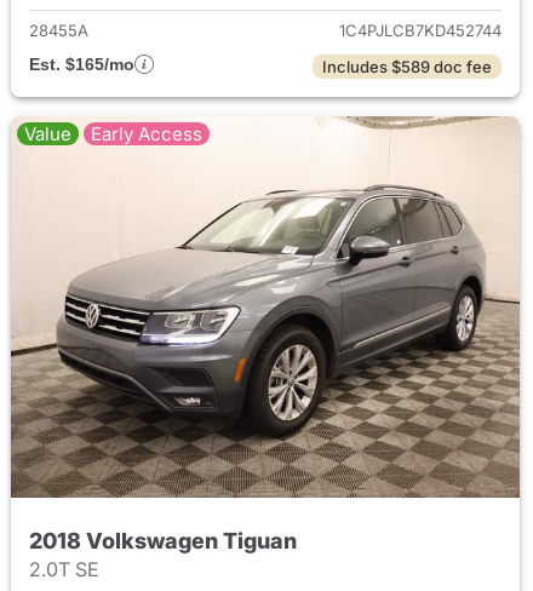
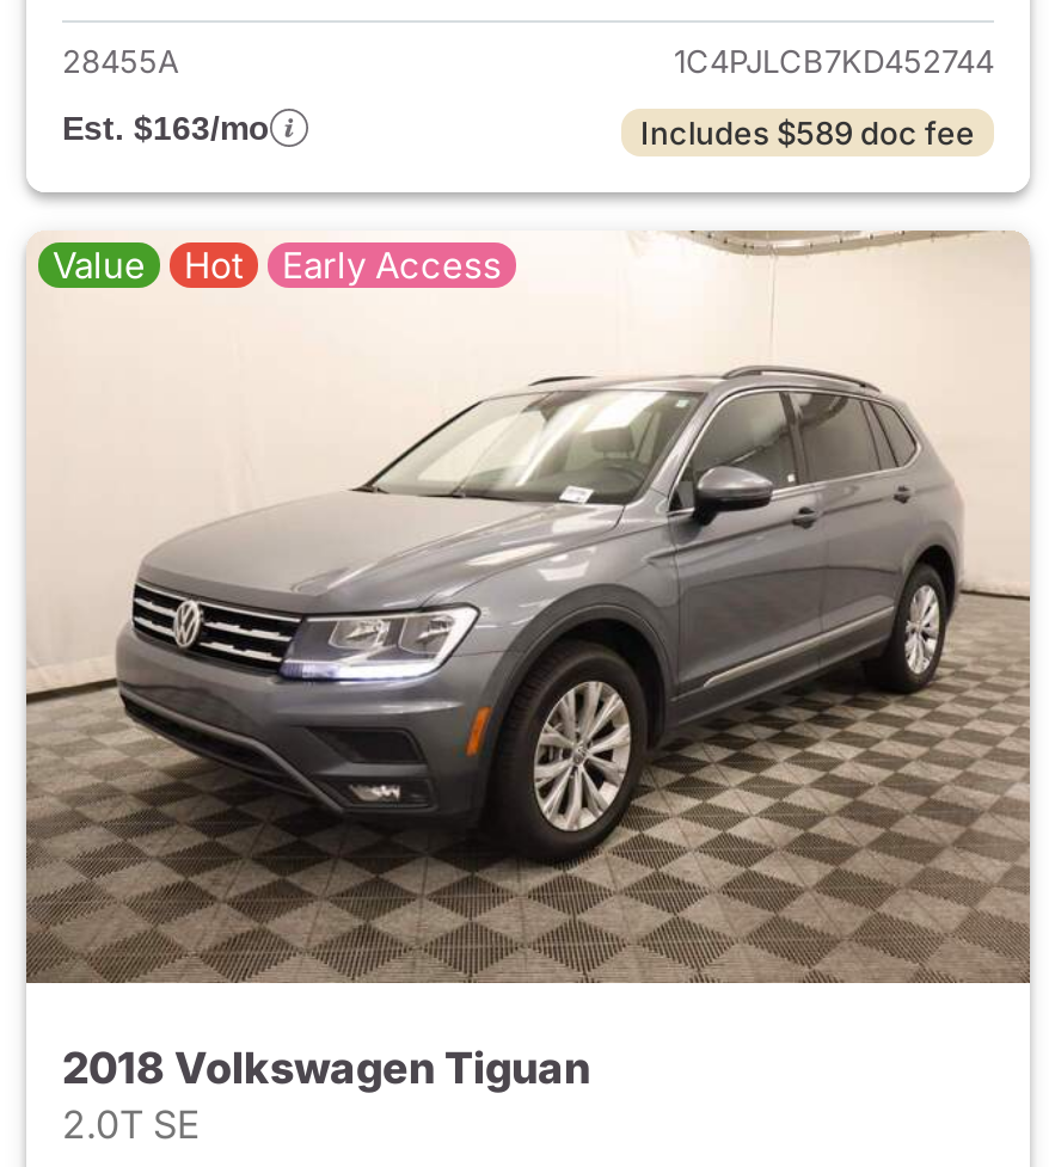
- Est. $165/mo
+ Est. $163/mo

+ Hot
